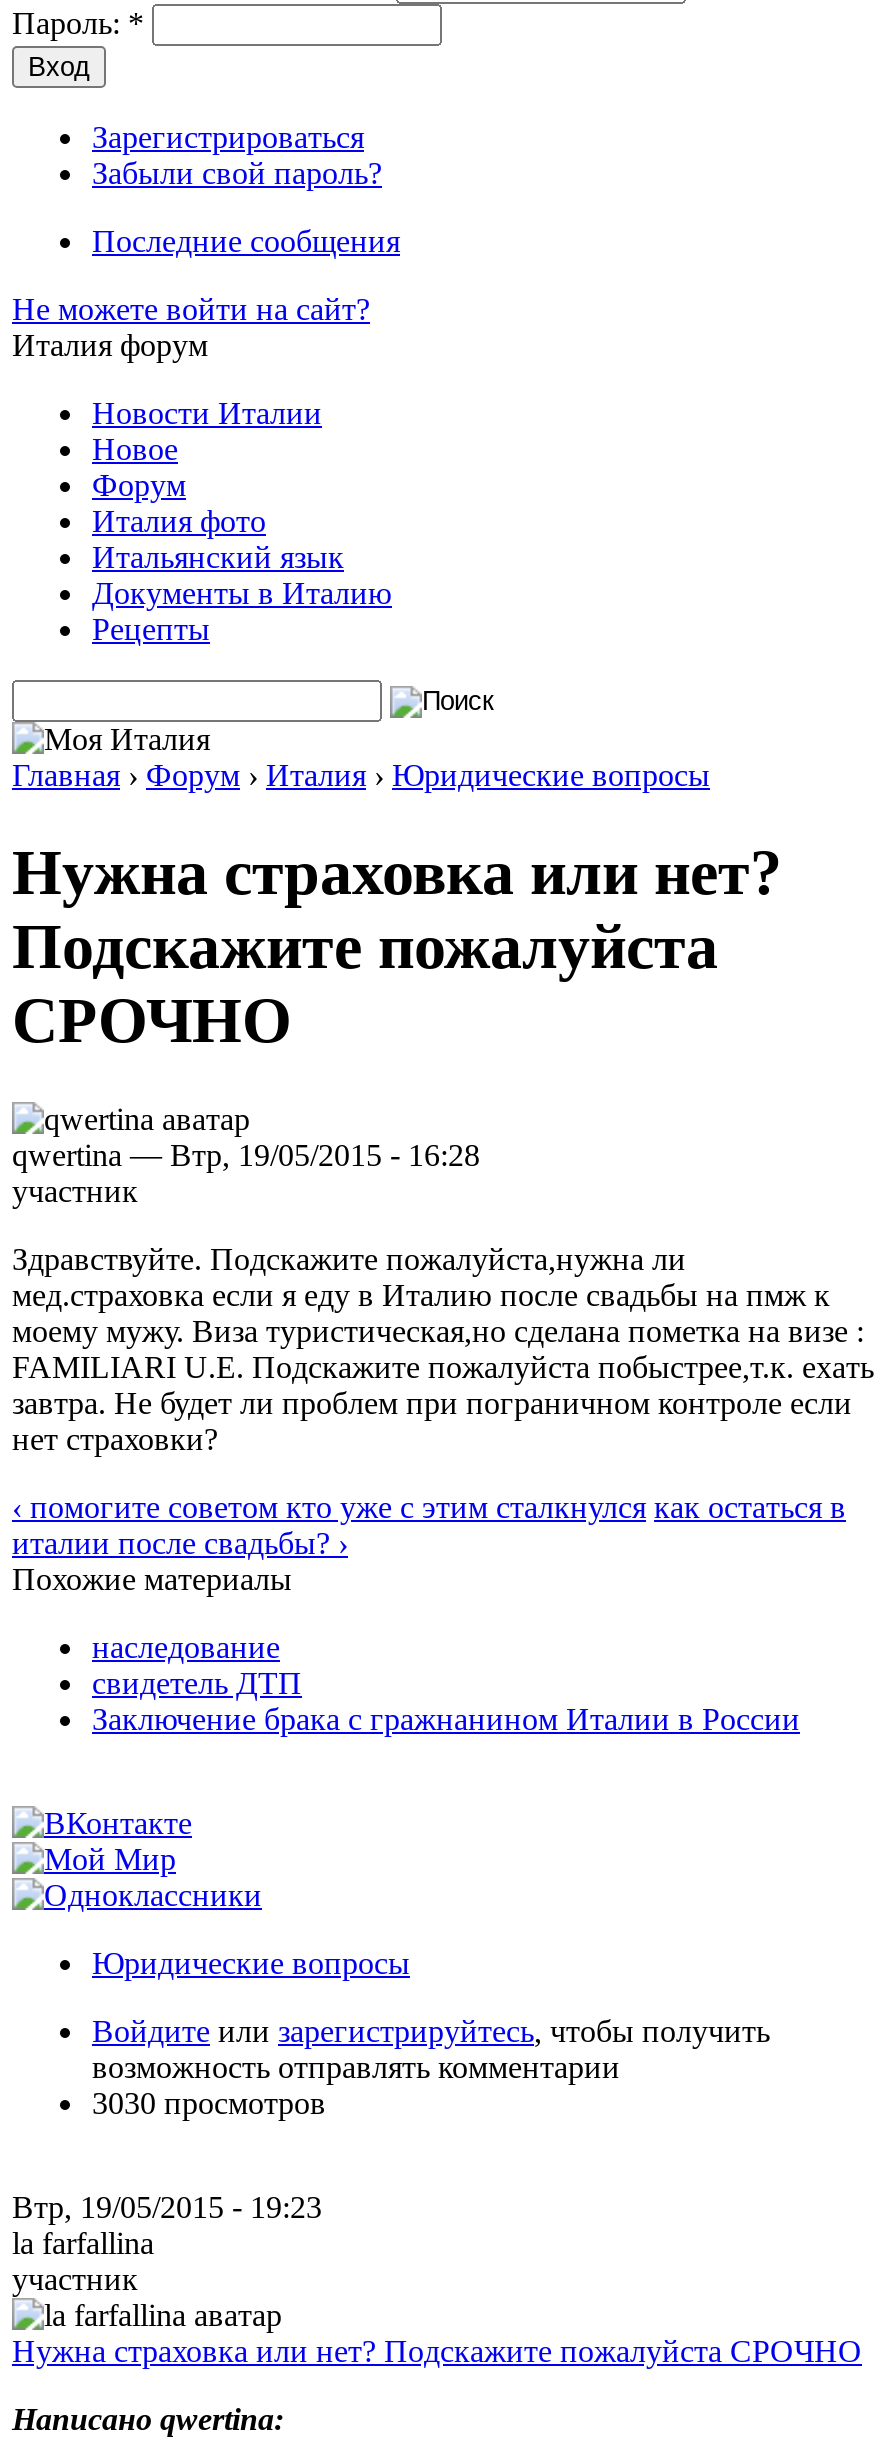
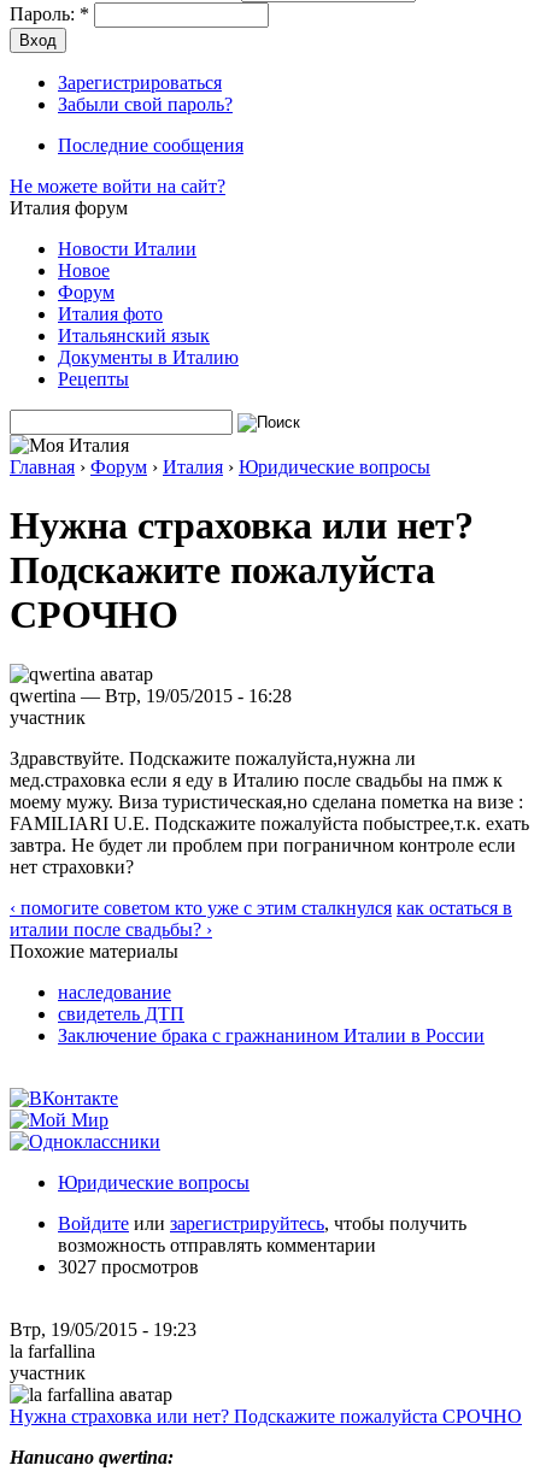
- 3030 просмотров
+ 3027 просмотров
